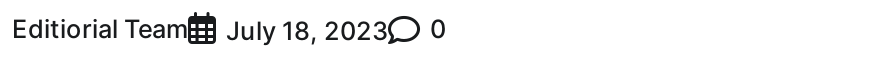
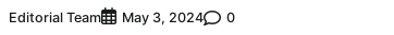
- Editiorial Team
- July 18, 2023
+ Editorial Team
+ May 3, 2024
